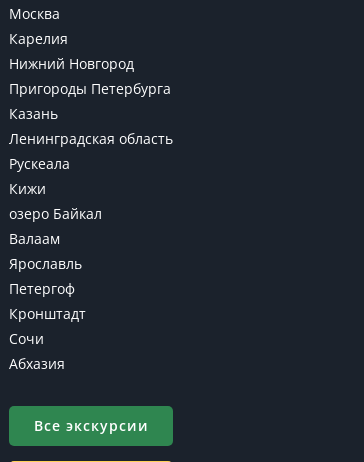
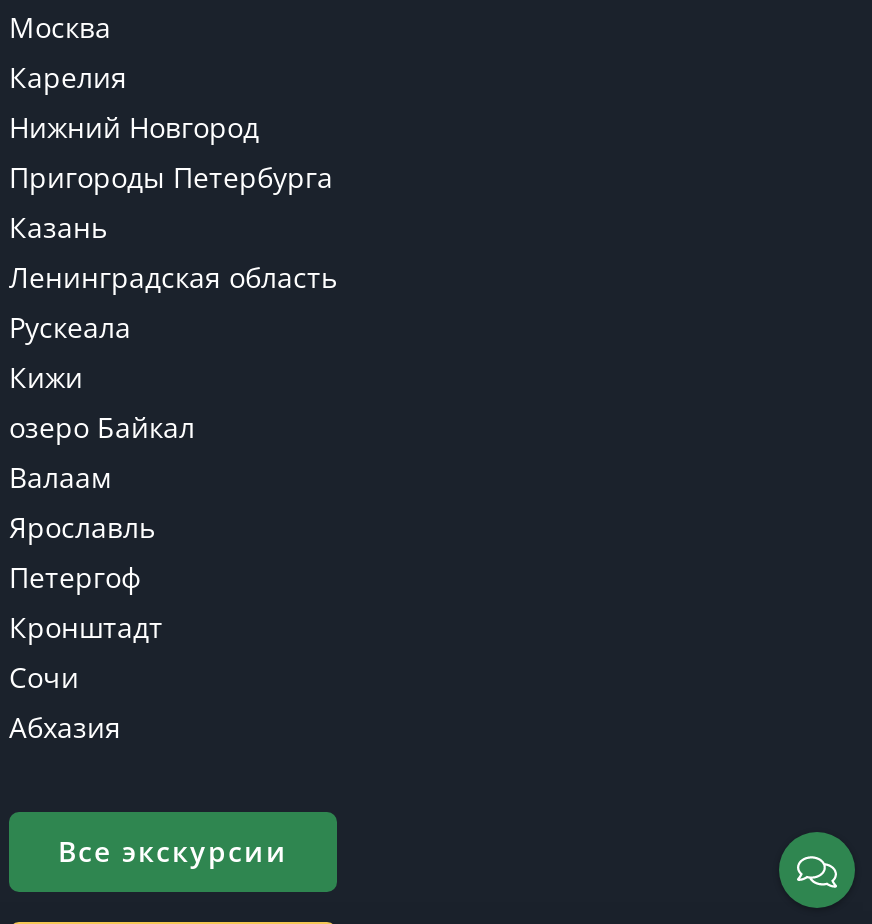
+ [image]
